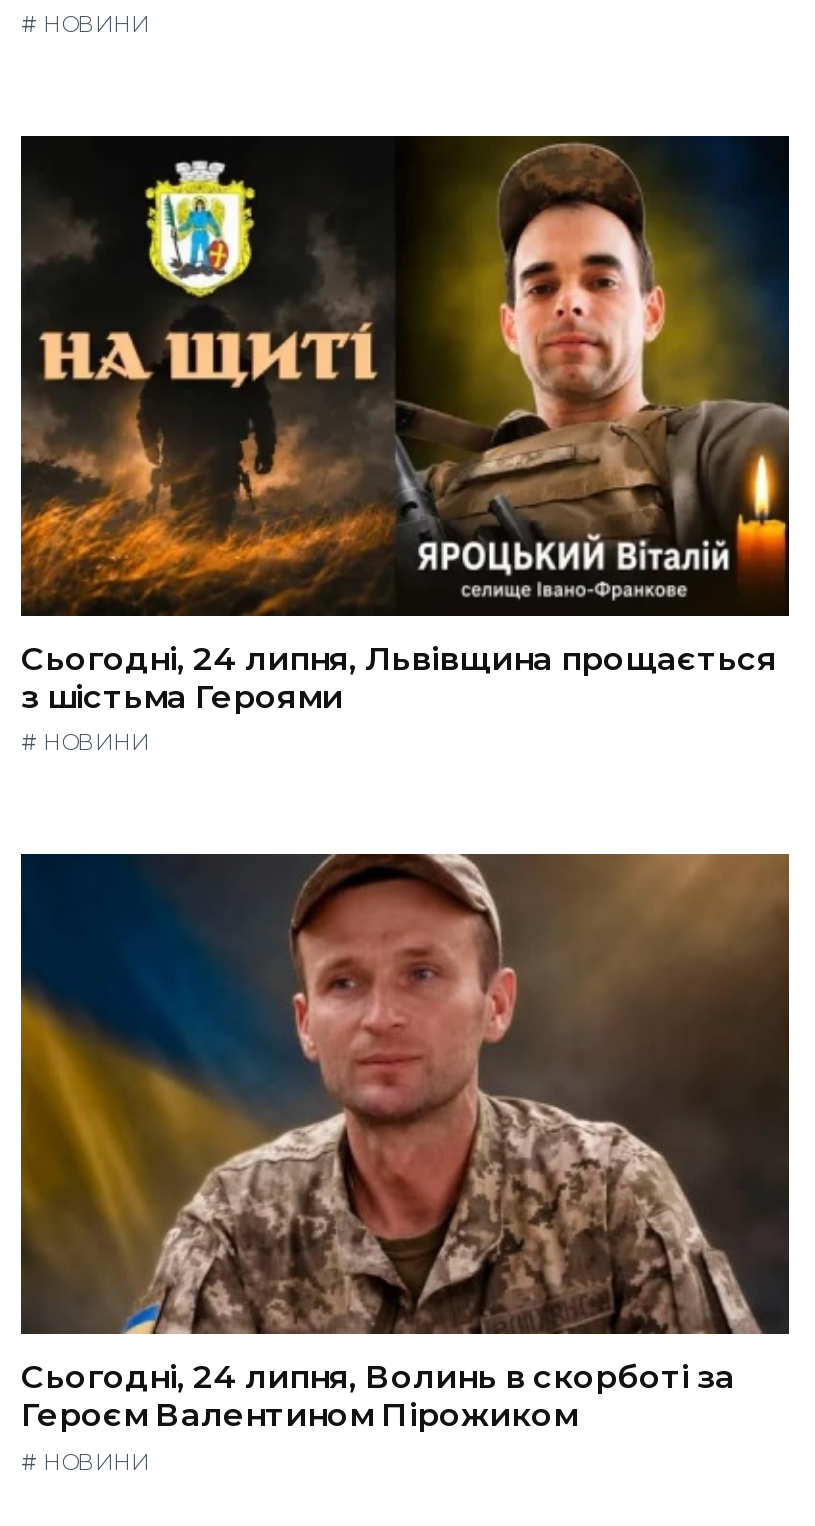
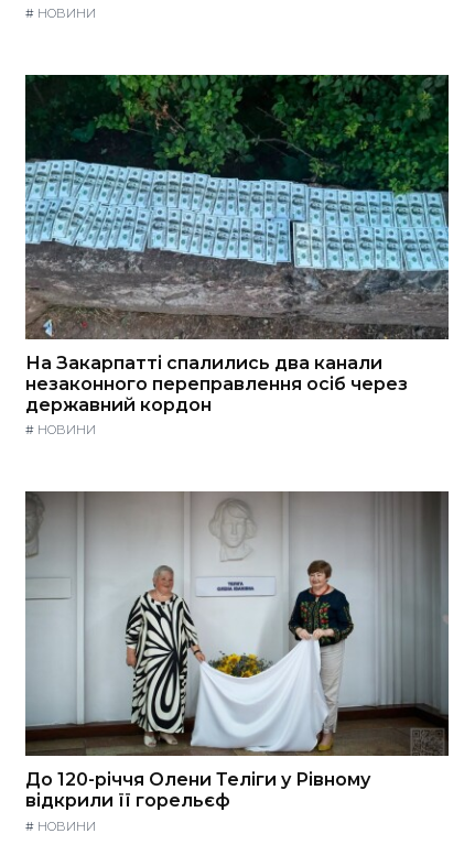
- [image]
- Сьогодні, 24 липня, Львівщина прощається
- з шістьма Героями
+ [image]
+ На Закарпатті спалились два канали
+ незаконного переправлення осіб через
+ державний кордон

- [image]
- Сьогодні, 24 липня, Волинь в скорботі за
- Героєм Валентином Пірожиком
+ [image]
+ До 120-річчя Олени Теліги у Рівному
+ відкрили її горельєф
